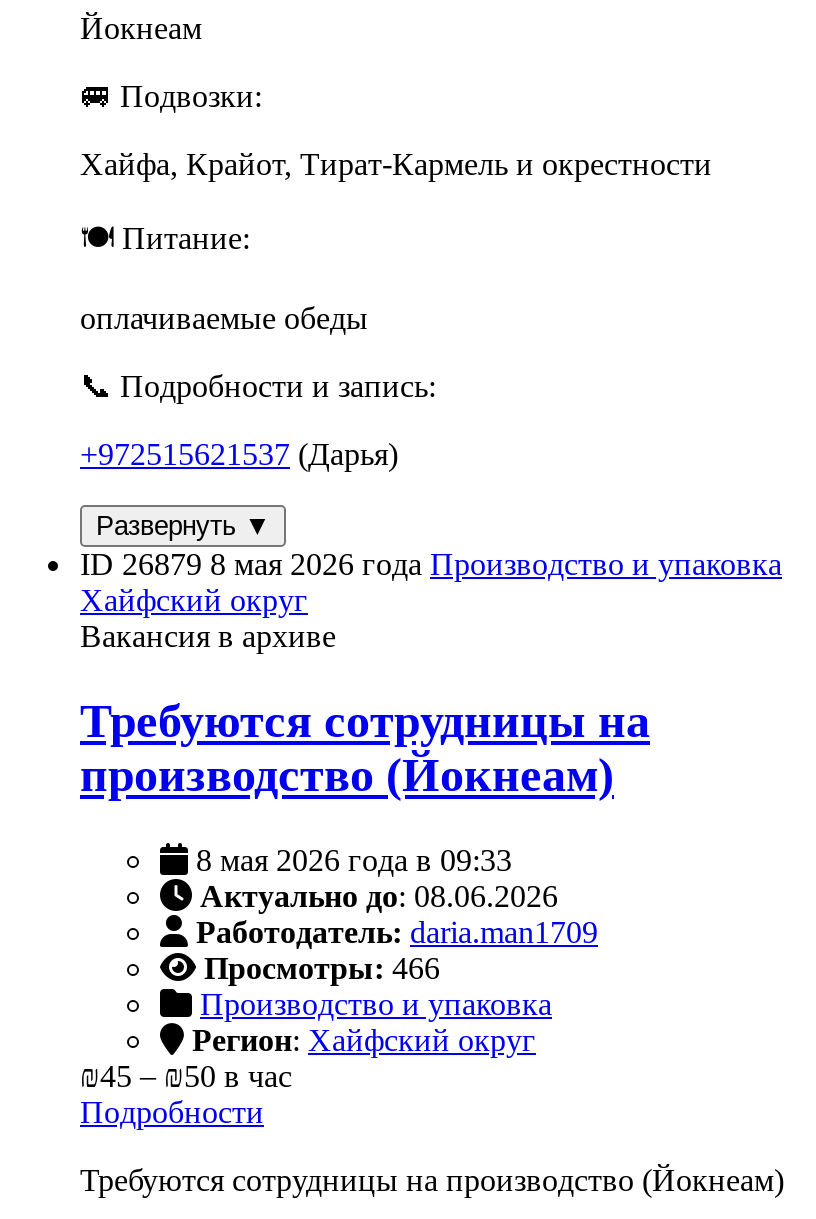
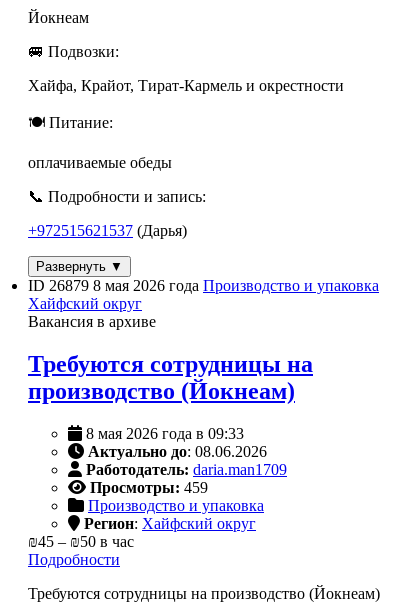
- Просмотры: 466
+ Просмотры: 459
